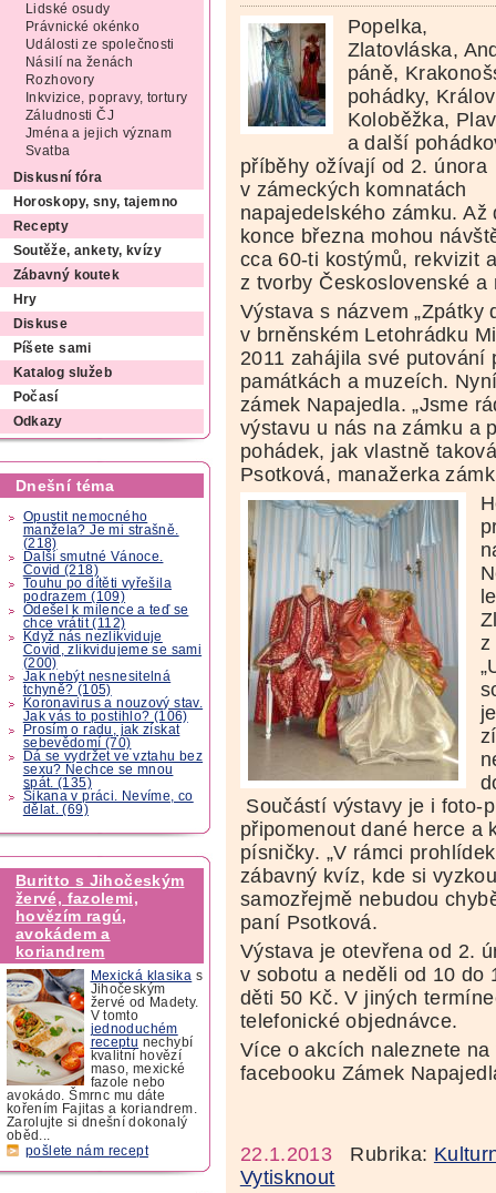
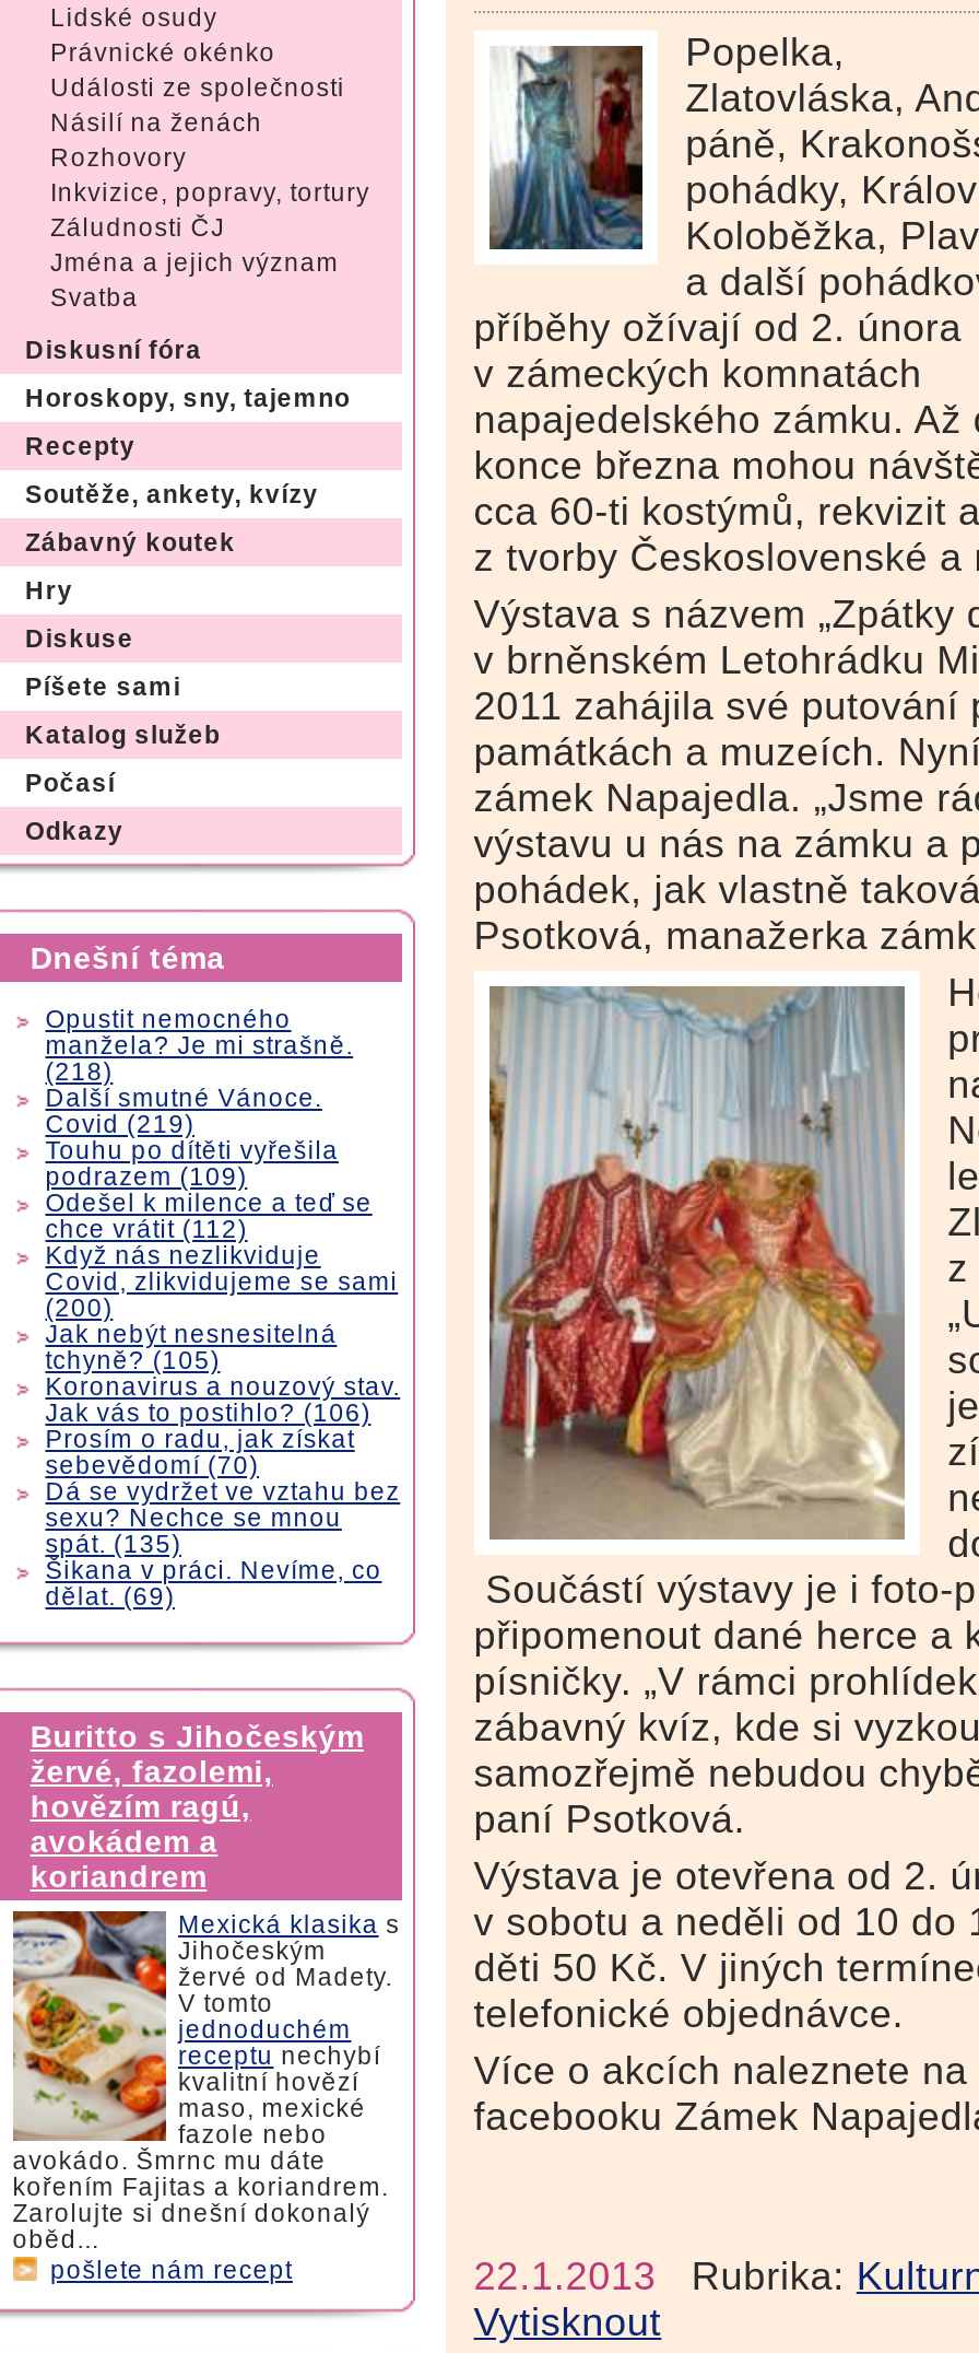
- Covid (218)
+ Covid (219)
